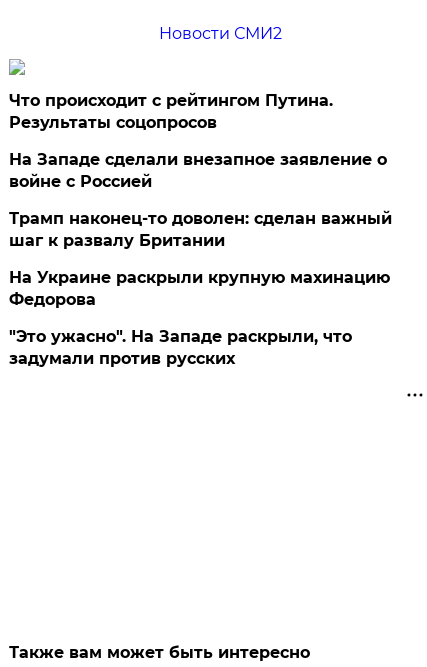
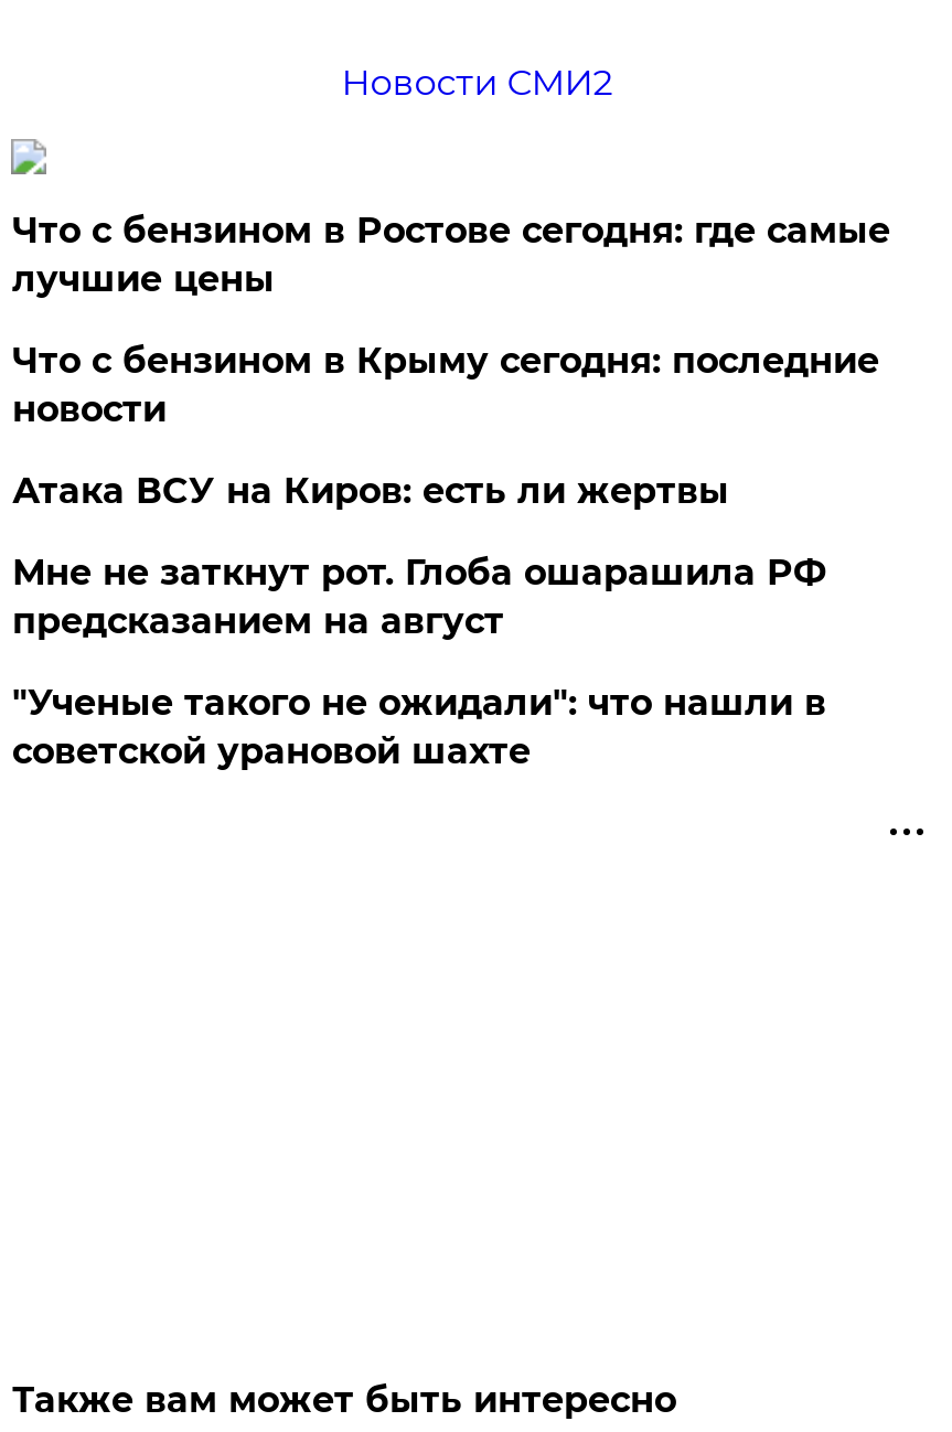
- Что происходит с рейтингом Путина.
- Результаты соцопросов
+ Что с бензином в Ростове сегодня: где самые
+ лучшие цены

- На Западе сделали внезапное заявление о
- войне с Россией
+ Что с бензином в Крыму сегодня: последние
+ новости

- Трамп наконец-то доволен: сделан важный
- шаг к развалу Британии
+ Атака ВСУ на Киров: есть ли жертвы

- На Украине раскрыли крупную махинацию
- Федорова
+ Мне не заткнут рот. Глоба ошарашила РФ
+ предсказанием на август

- "Это ужасно". На Западе раскрыли, что
- задумали против русских
+ "Ученые такого не ожидали": что нашли в
+ советской урановой шахте
